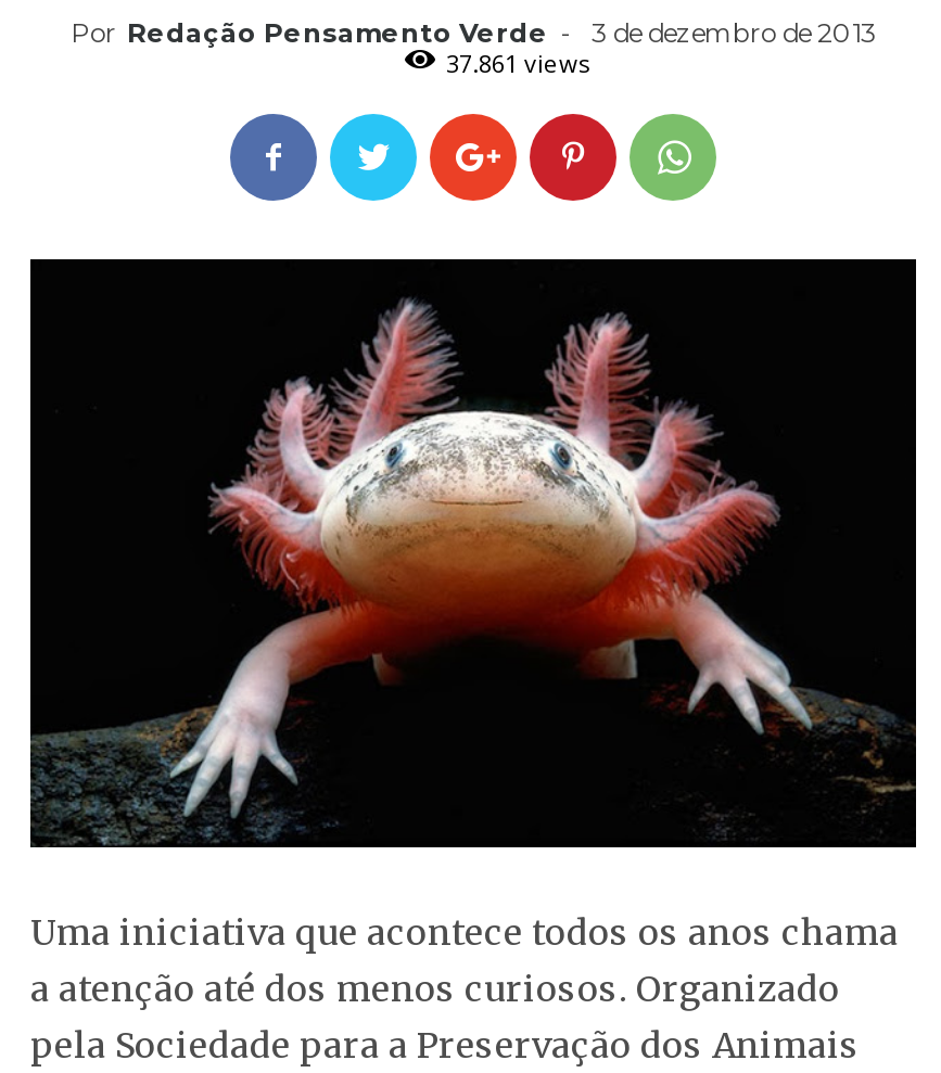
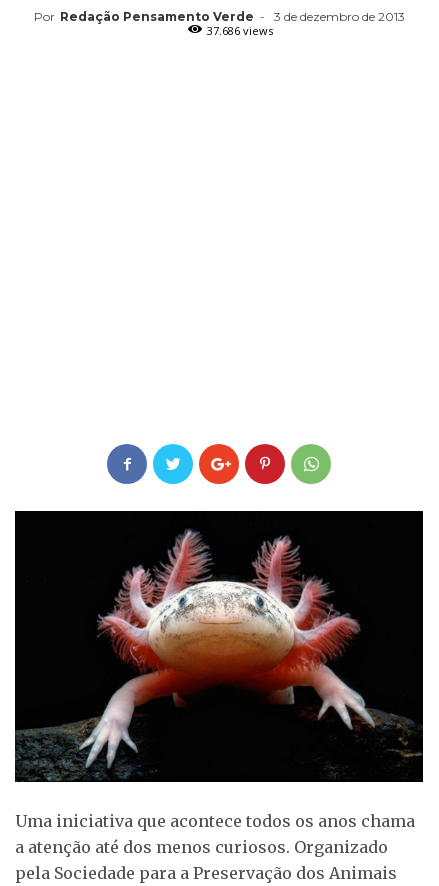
- 37.861 views
+ 37.686 views
